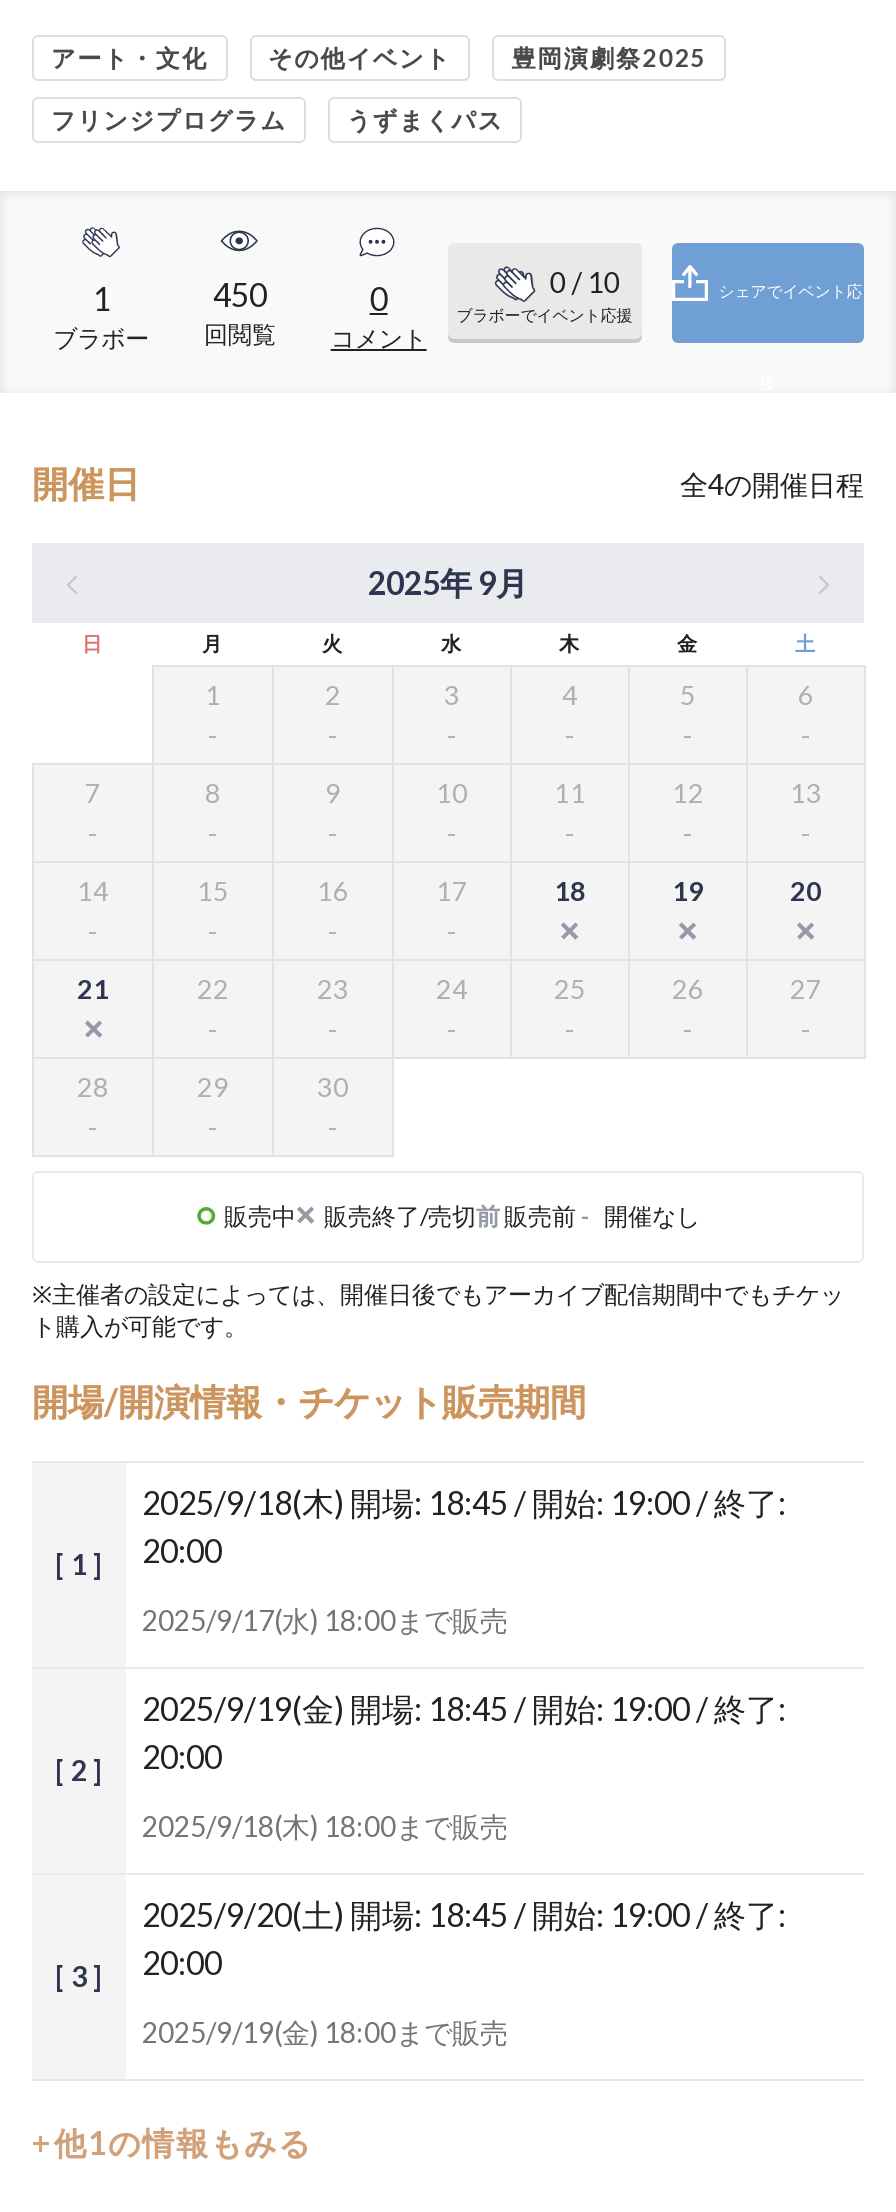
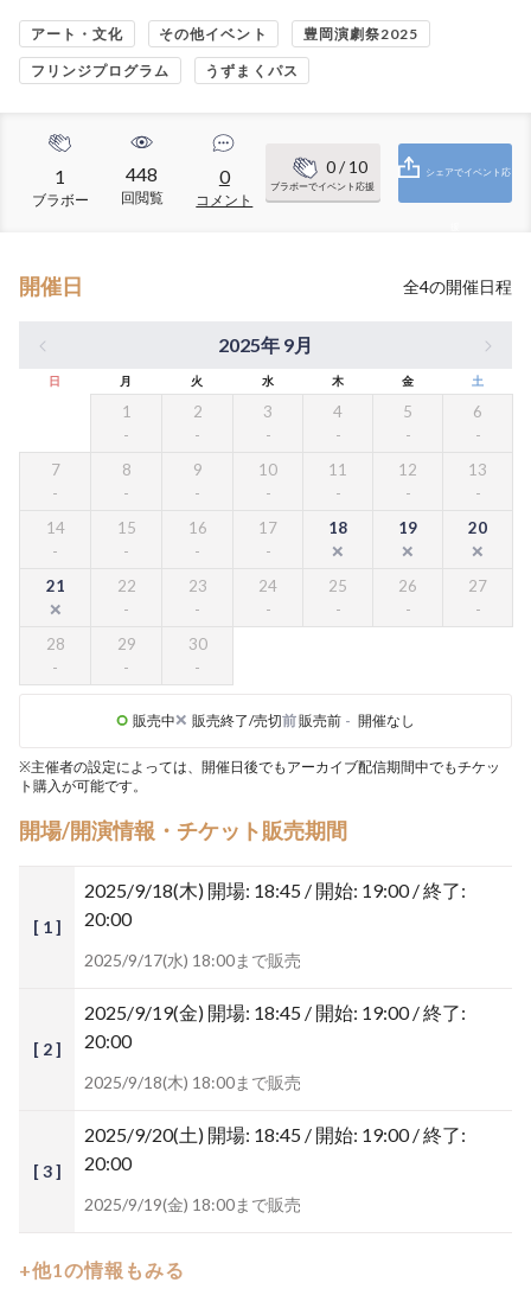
- 450
+ 448
